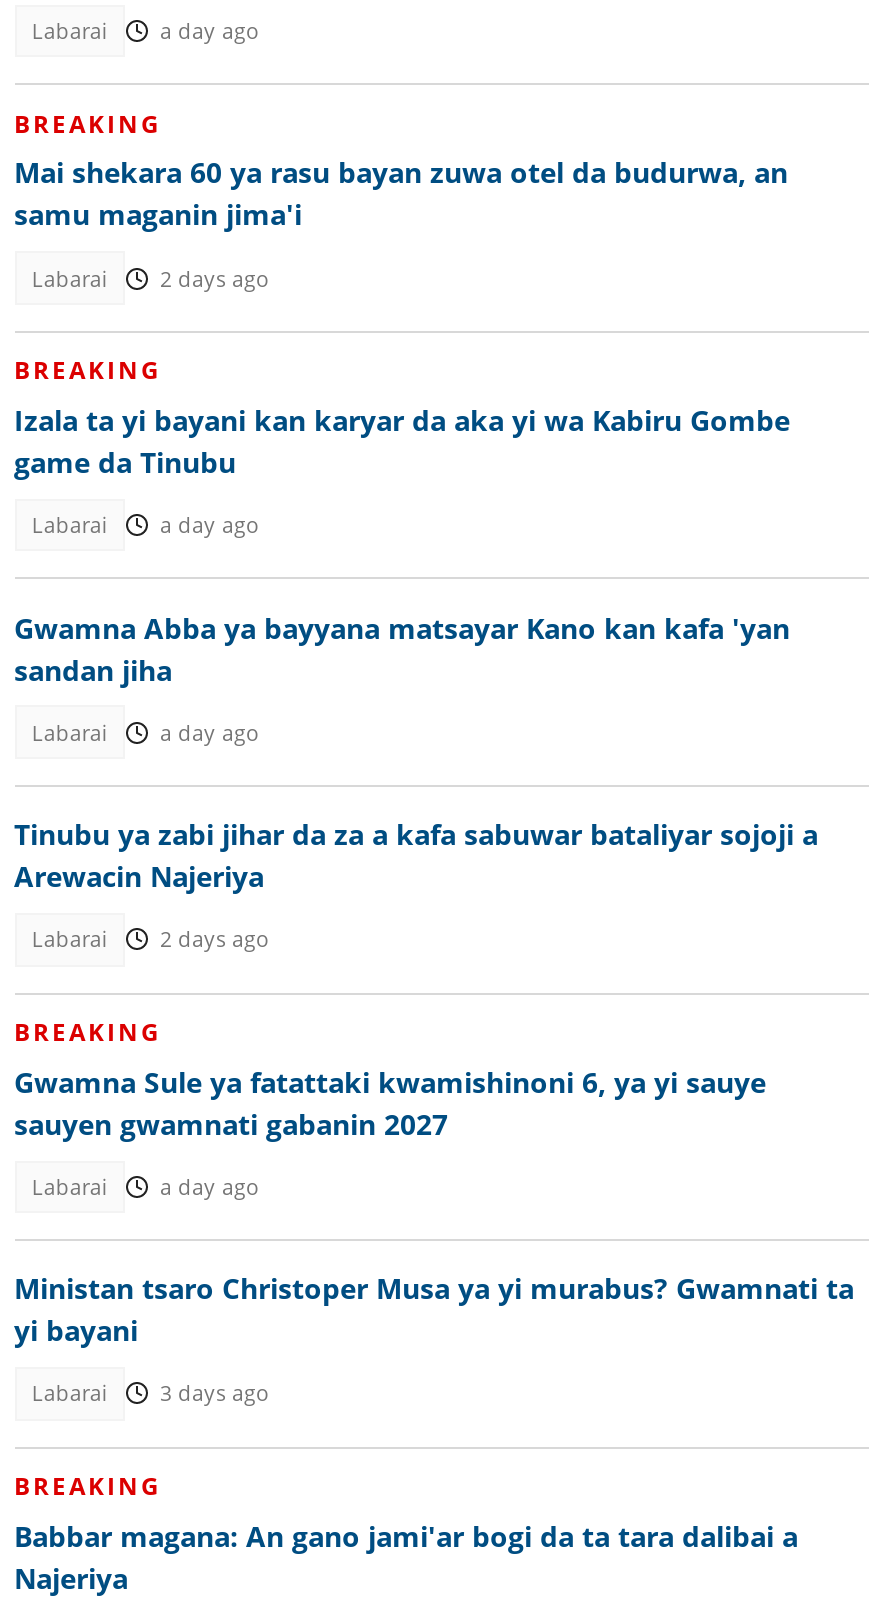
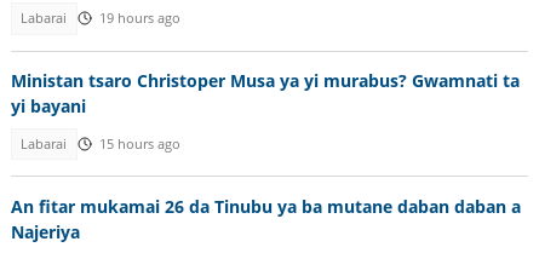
- a day ago
- BREAKING
- Mai shekara 60 ya rasu bayan zuwa otel da budurwa, an
- samu maganin jima'i
- Labarai
- 2 days ago
- BREAKING
- Izala ta yi bayani kan karyar da aka yi wa Kabiru Gombe
- game da Tinubu
- Labarai
- a day ago
- Gwamna Abba ya bayyana matsayar Kano kan kafa 'yan
- sandan jiha
- Labarai
- a day ago
- Tinubu ya zabi jihar da za a kafa sabuwar bataliyar sojoji a
- Arewacin Najeriya
- Labarai
- 2 days ago
- BREAKING
- Gwamna Sule ya fatattaki kwamishinoni 6, ya yi sauye
- sauyen gwamnati gabanin 2027
- Labarai
- a day ago
+ 19 hours ago

- Labarai 3 days ago
+ Labarai 15 hours ago

- BREAKING
- Babbar magana: An gano jami'ar bogi da ta tara dalibai a
+ An fitar mukamai 26 da Tinubu ya ba mutane daban daban a
